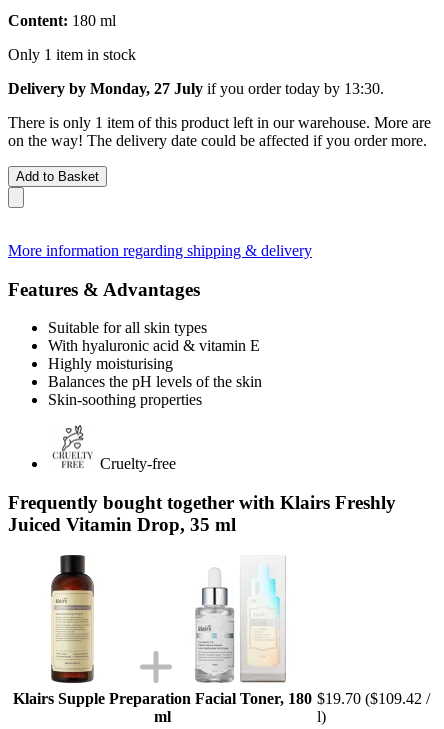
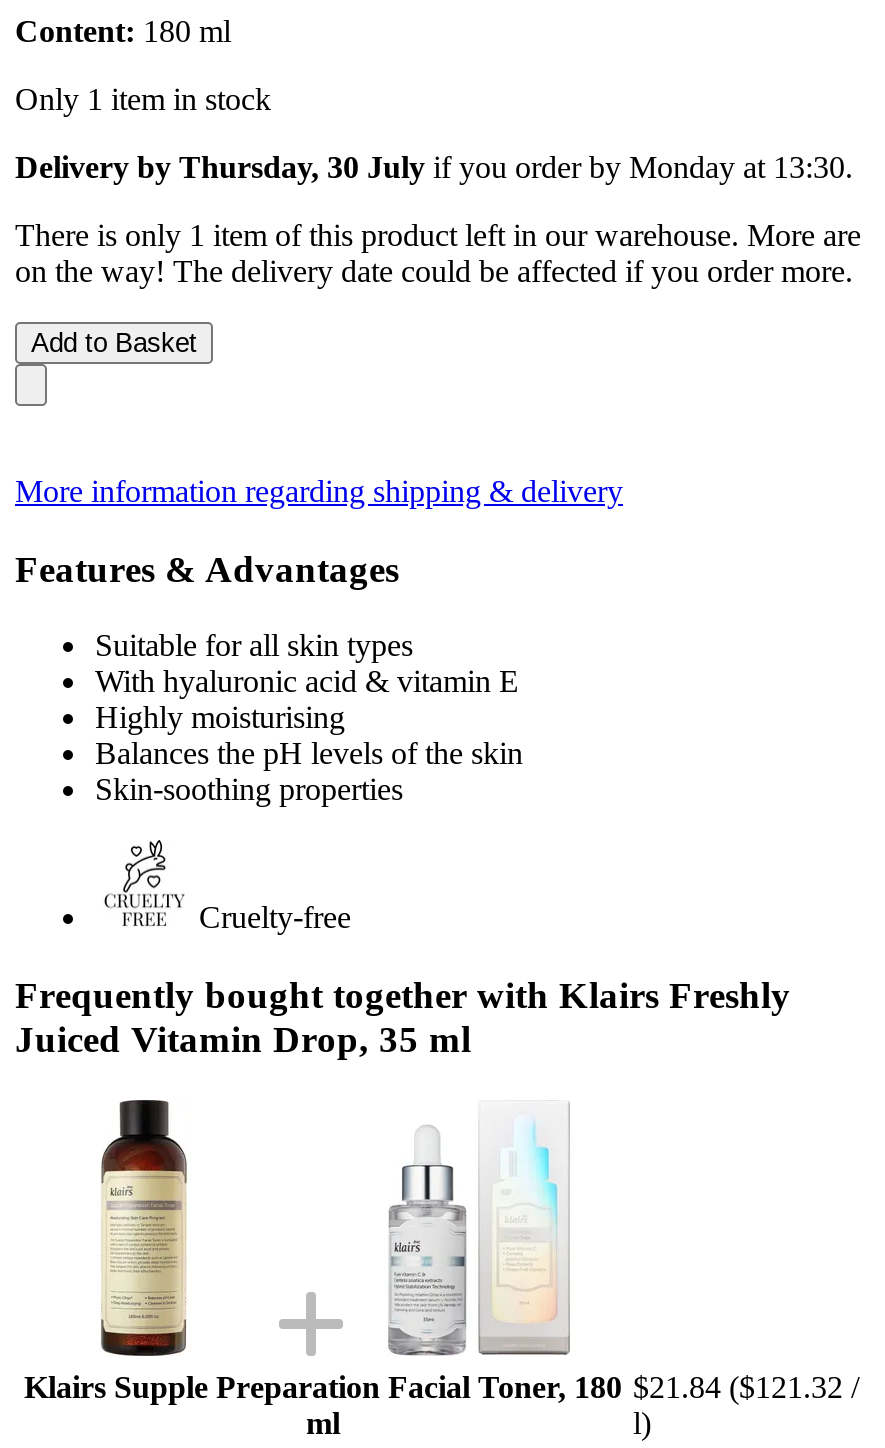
- Delivery by Monday, 27 July if you order today by 13:30.
+ Delivery by Thursday, 30 July if you order by Monday at 13:30.

- Klairs Supple Preparation Facial Toner, 180 $19.70 ($109.42 /
+ Klairs Supple Preparation Facial Toner, 180 $21.84 ($121.32 /
